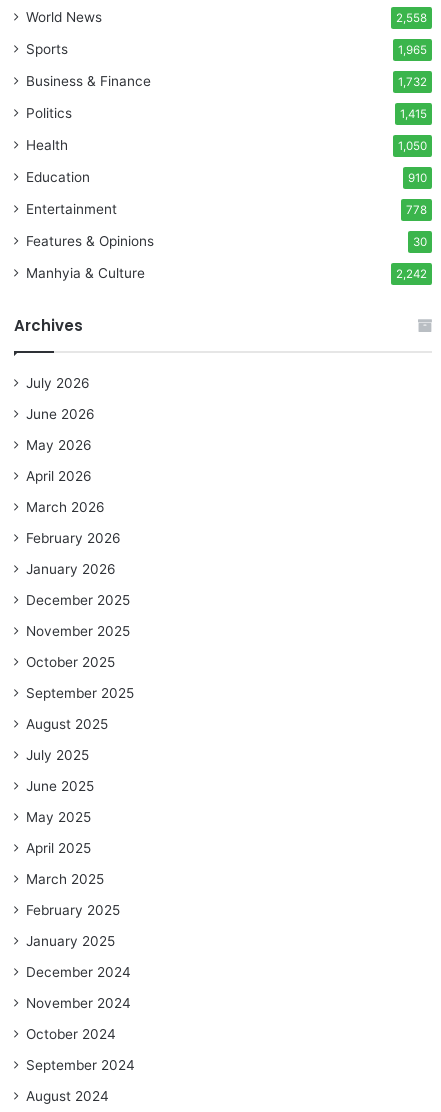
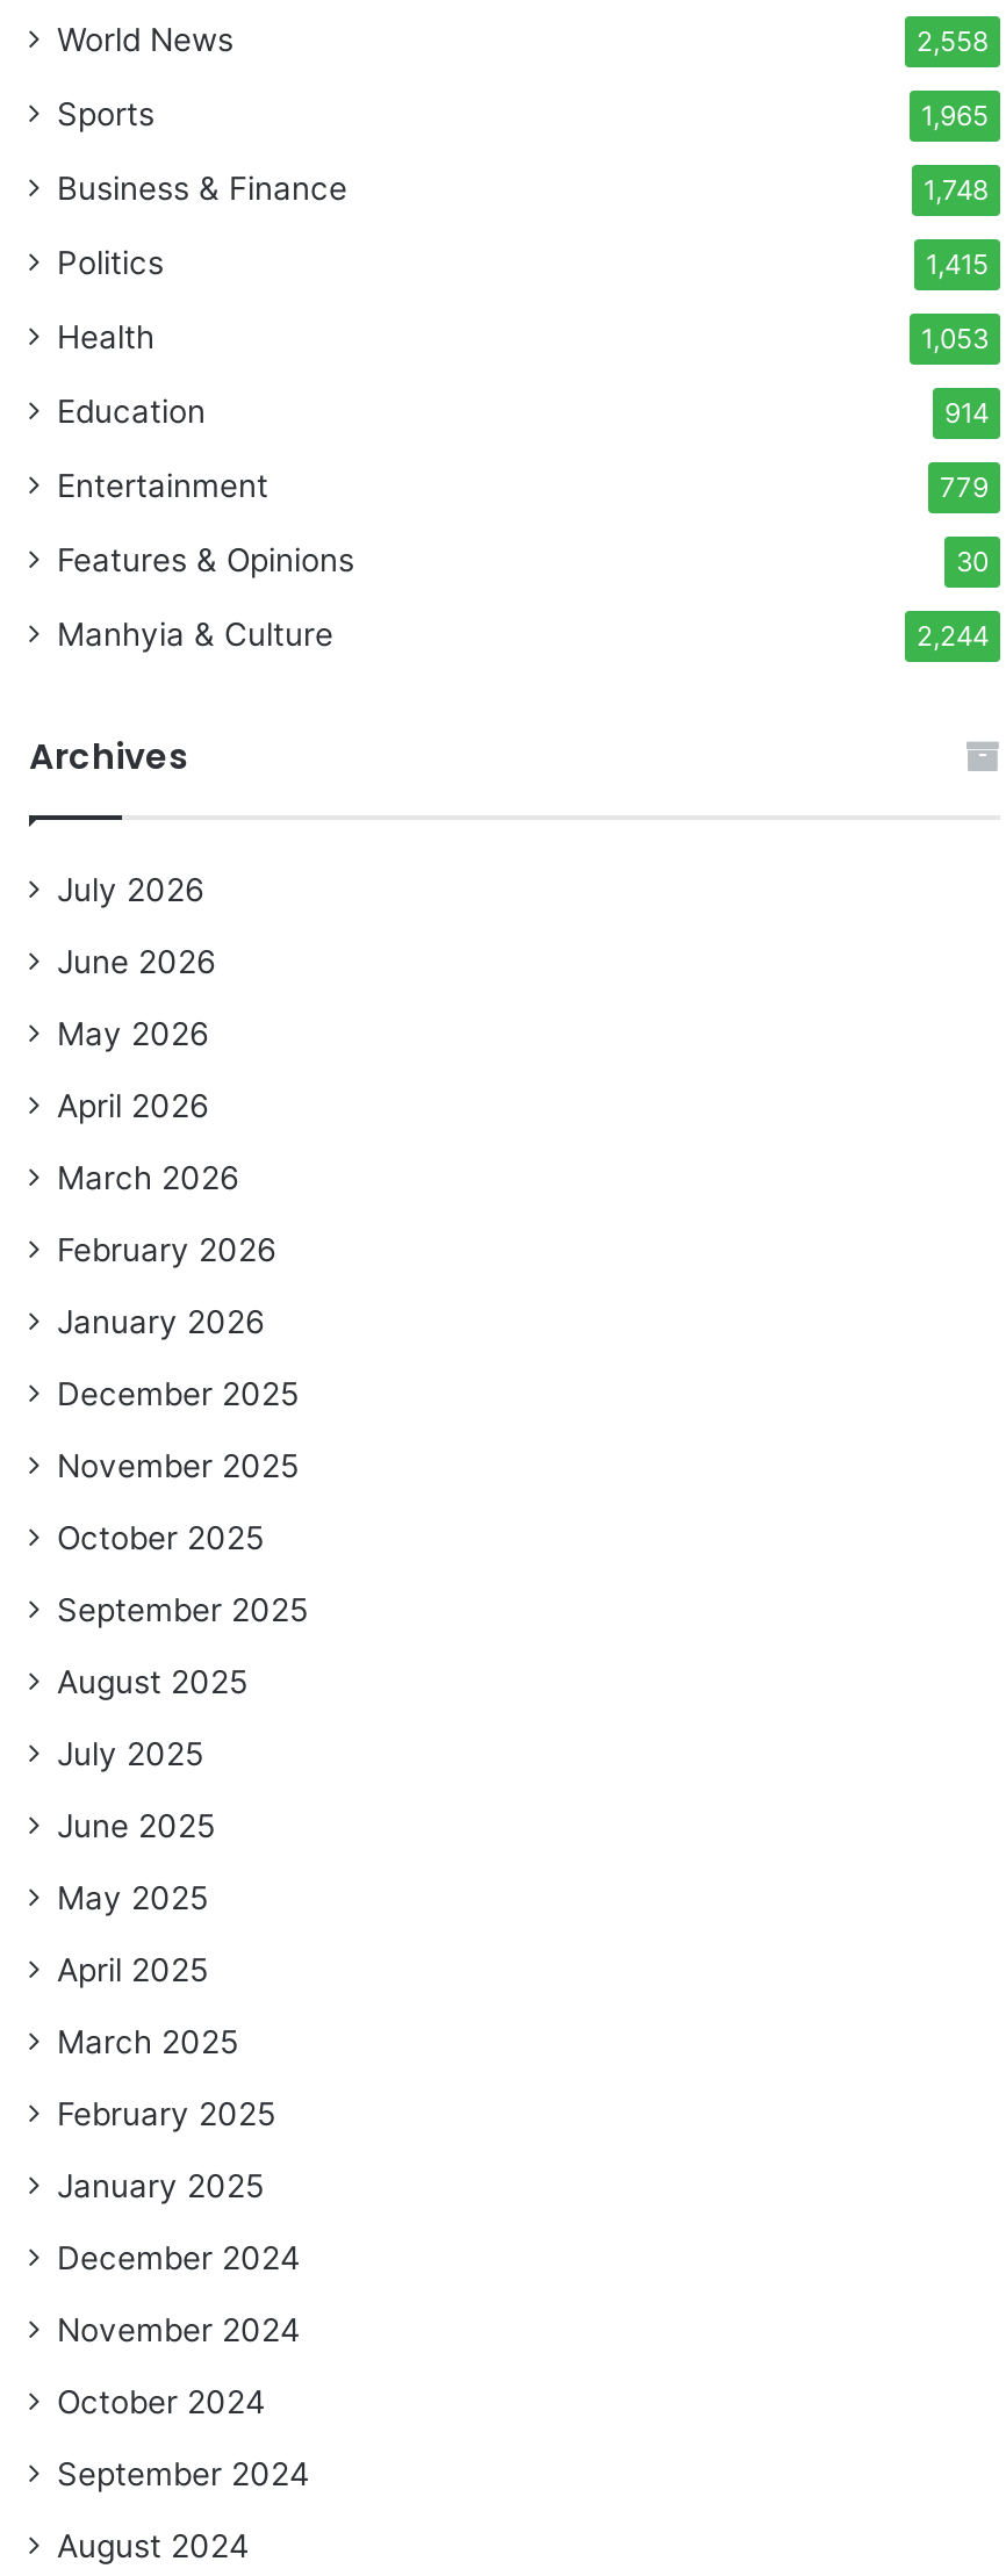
- 1,732
+ 1,748

- 1,050
+ 1,053

- 910
+ 914

- 778
+ 779

- 2,242
+ 2,244
